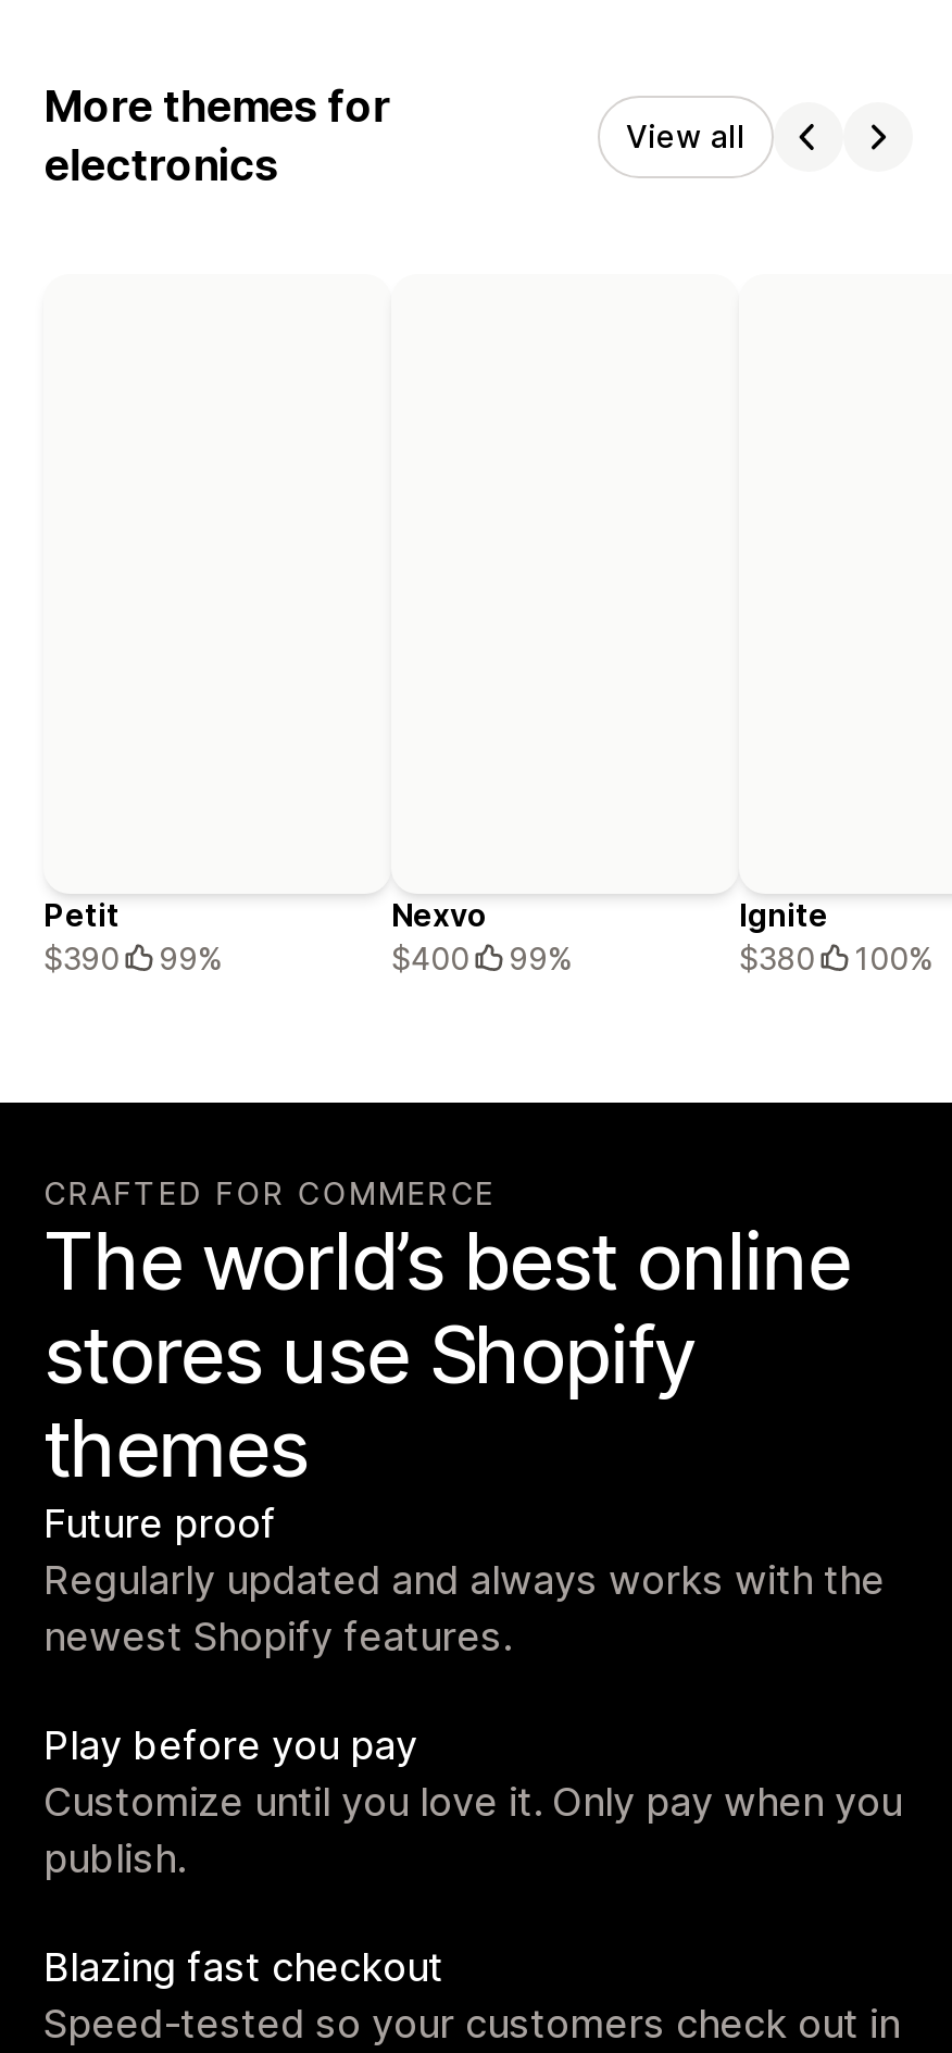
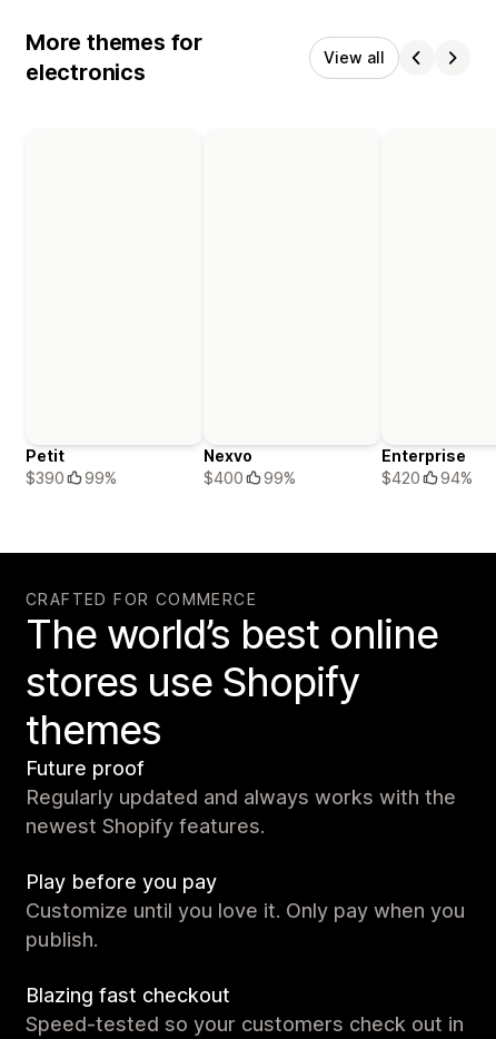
- Ignite
- $380
- 100%
+ Enterprise
+ $420
+ 94%
